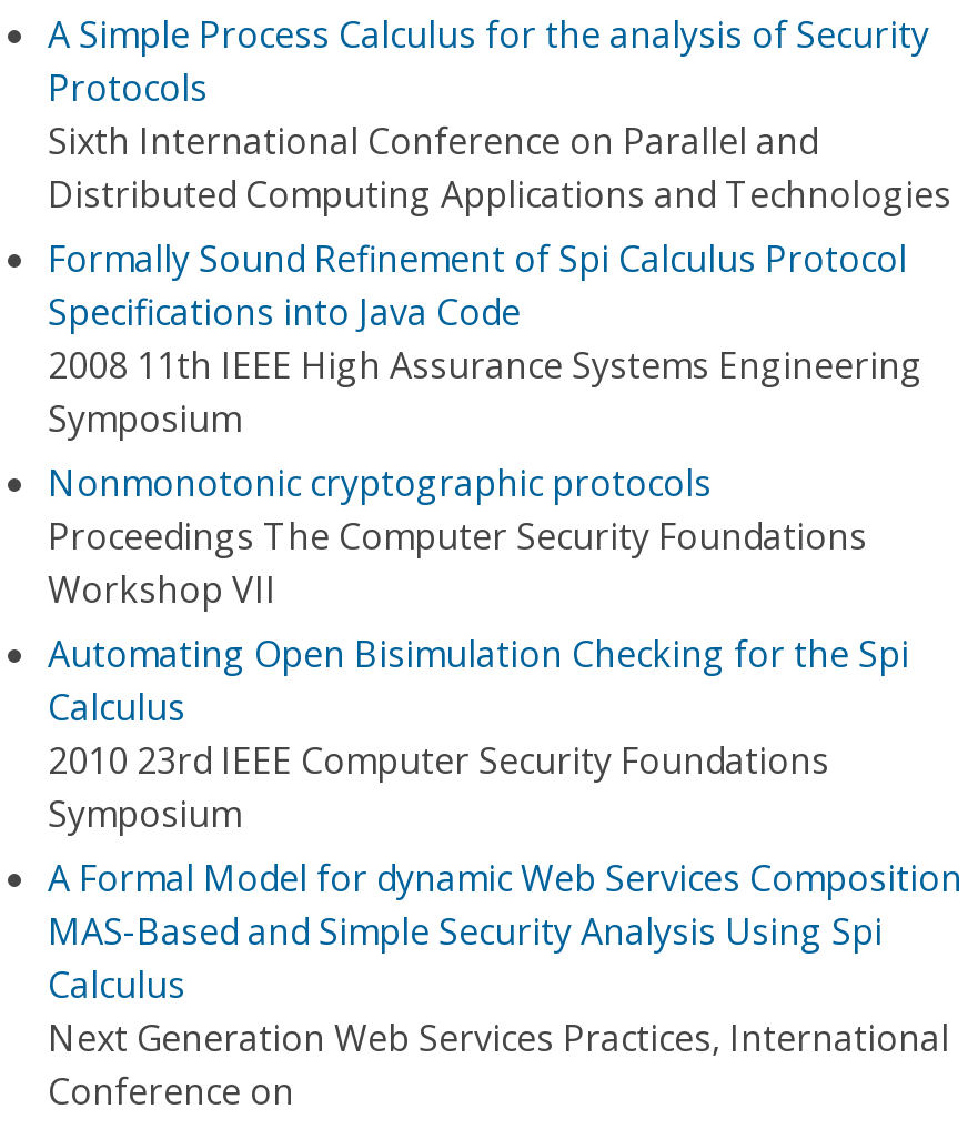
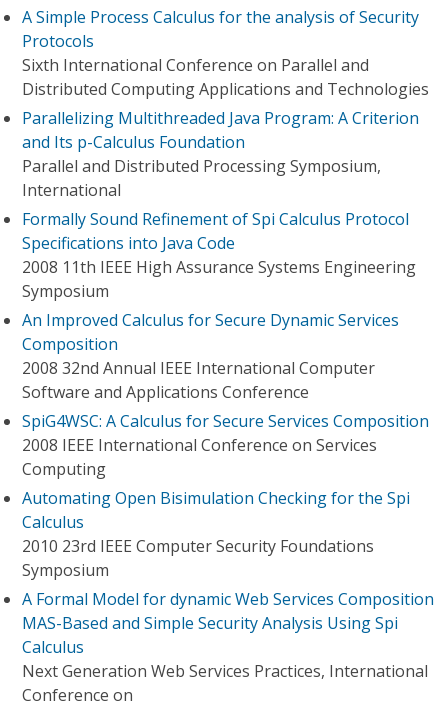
+ Parallelizing Multithreaded Java Program: A Criterion
+ and Its p-Calculus Foundation
+ Parallel and Distributed Processing Symposium,
+ International

- Nonmonotonic cryptographic protocols
- Proceedings The Computer Security Foundations
- Workshop VII
+ An Improved Calculus for Secure Dynamic Services
+ Composition
+ 2008 32nd Annual IEEE International Computer
+ Software and Applications Conference
+ SpiG4WSC: A Calculus for Secure Services Composition
+ 2008 IEEE International Conference on Services
+ Computing
